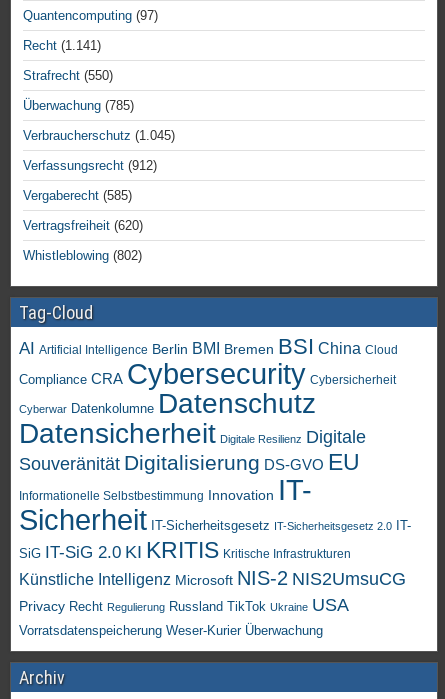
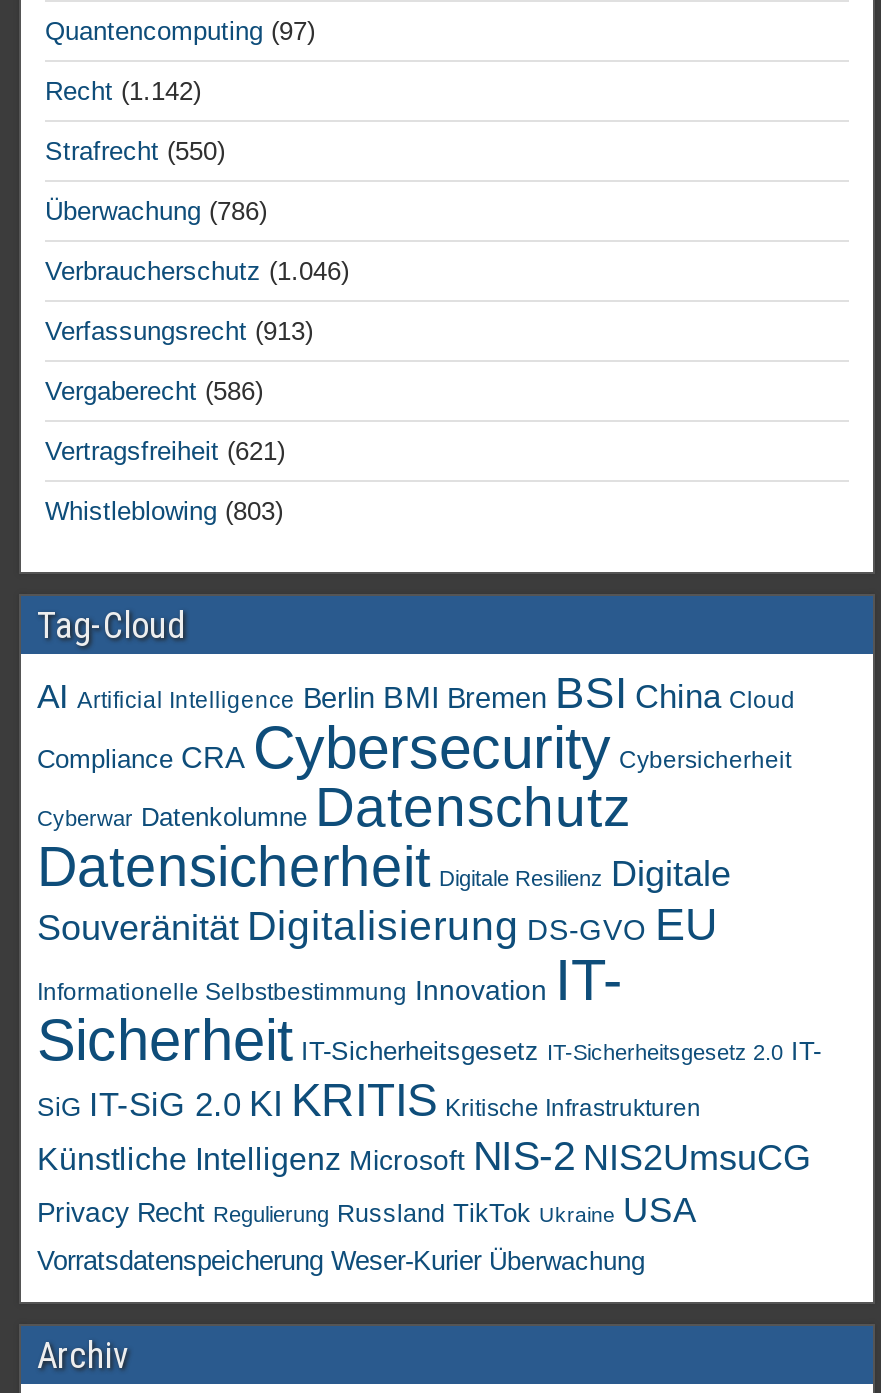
- Recht (1.141)
+ Recht (1.142)

- Überwachung (785)
+ Überwachung (786)

- Verbraucherschutz (1.045)
+ Verbraucherschutz (1.046)

- Verfassungsrecht (912)
+ Verfassungsrecht (913)

- Vergaberecht (585)
+ Vergaberecht (586)

- Vertragsfreiheit (620)
+ Vertragsfreiheit (621)

- Whistleblowing (802)
+ Whistleblowing (803)
